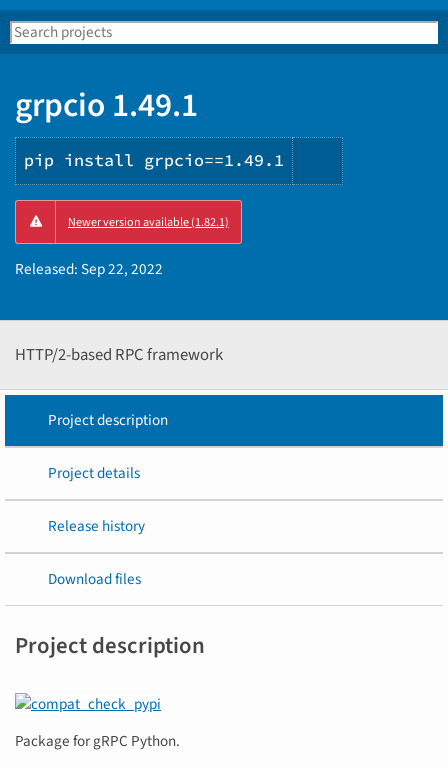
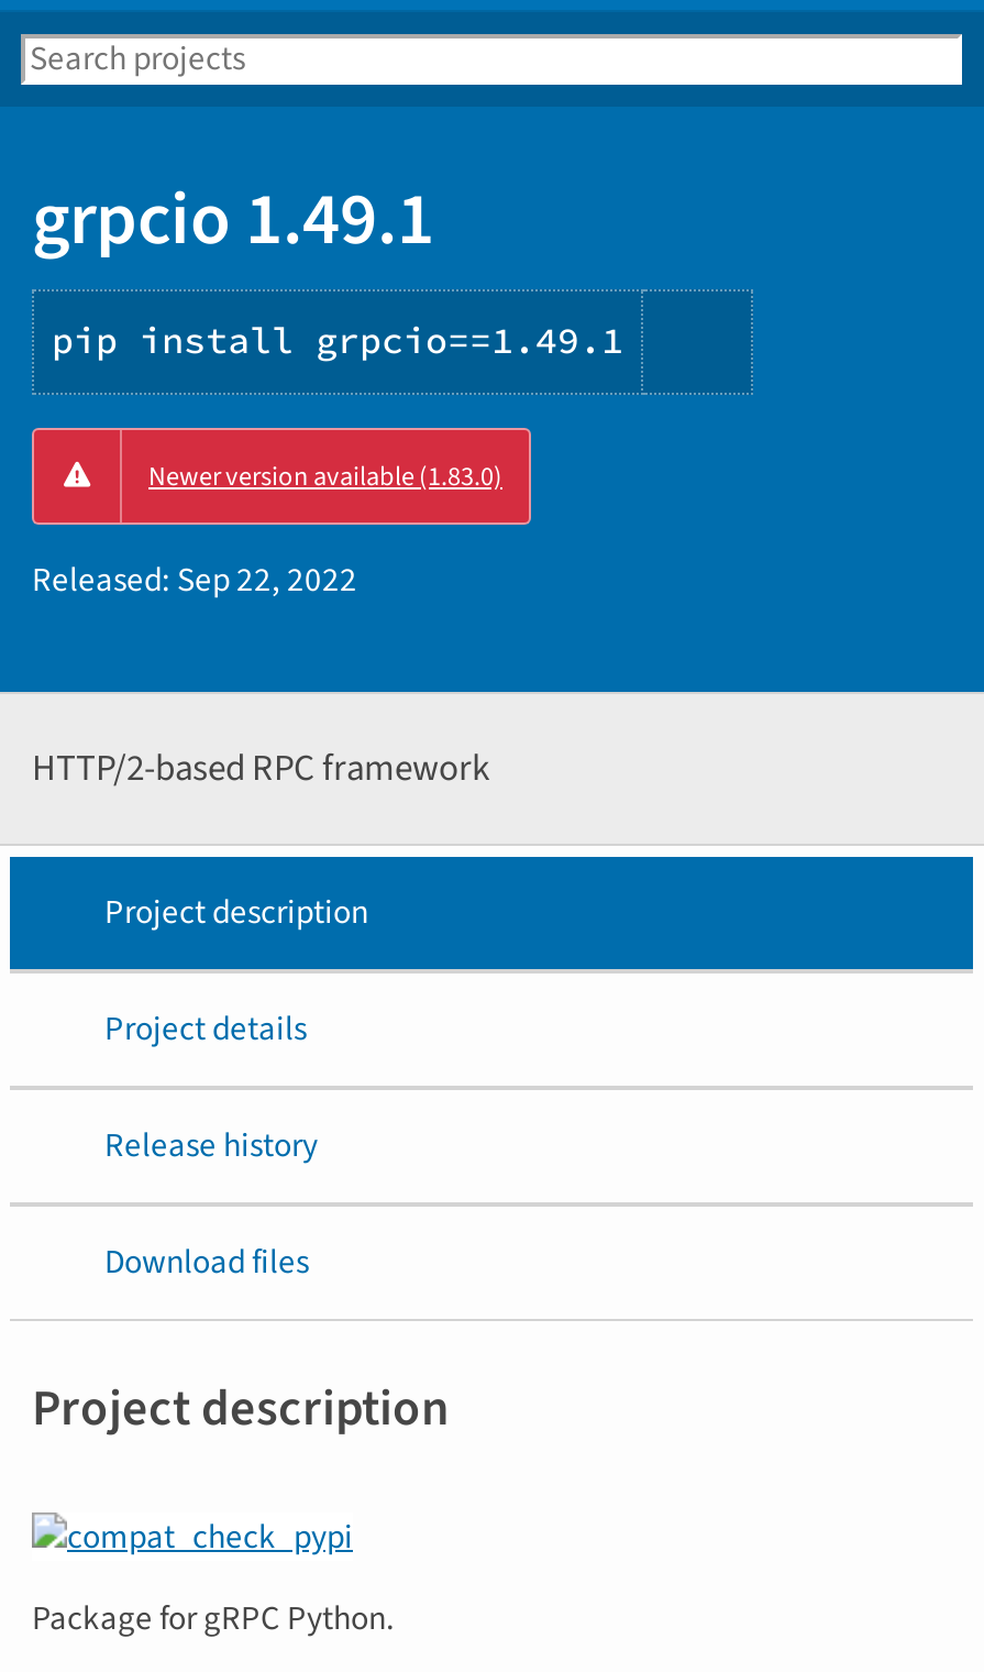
- Newer version available (1.82.1)
+ Newer version available (1.83.0)
